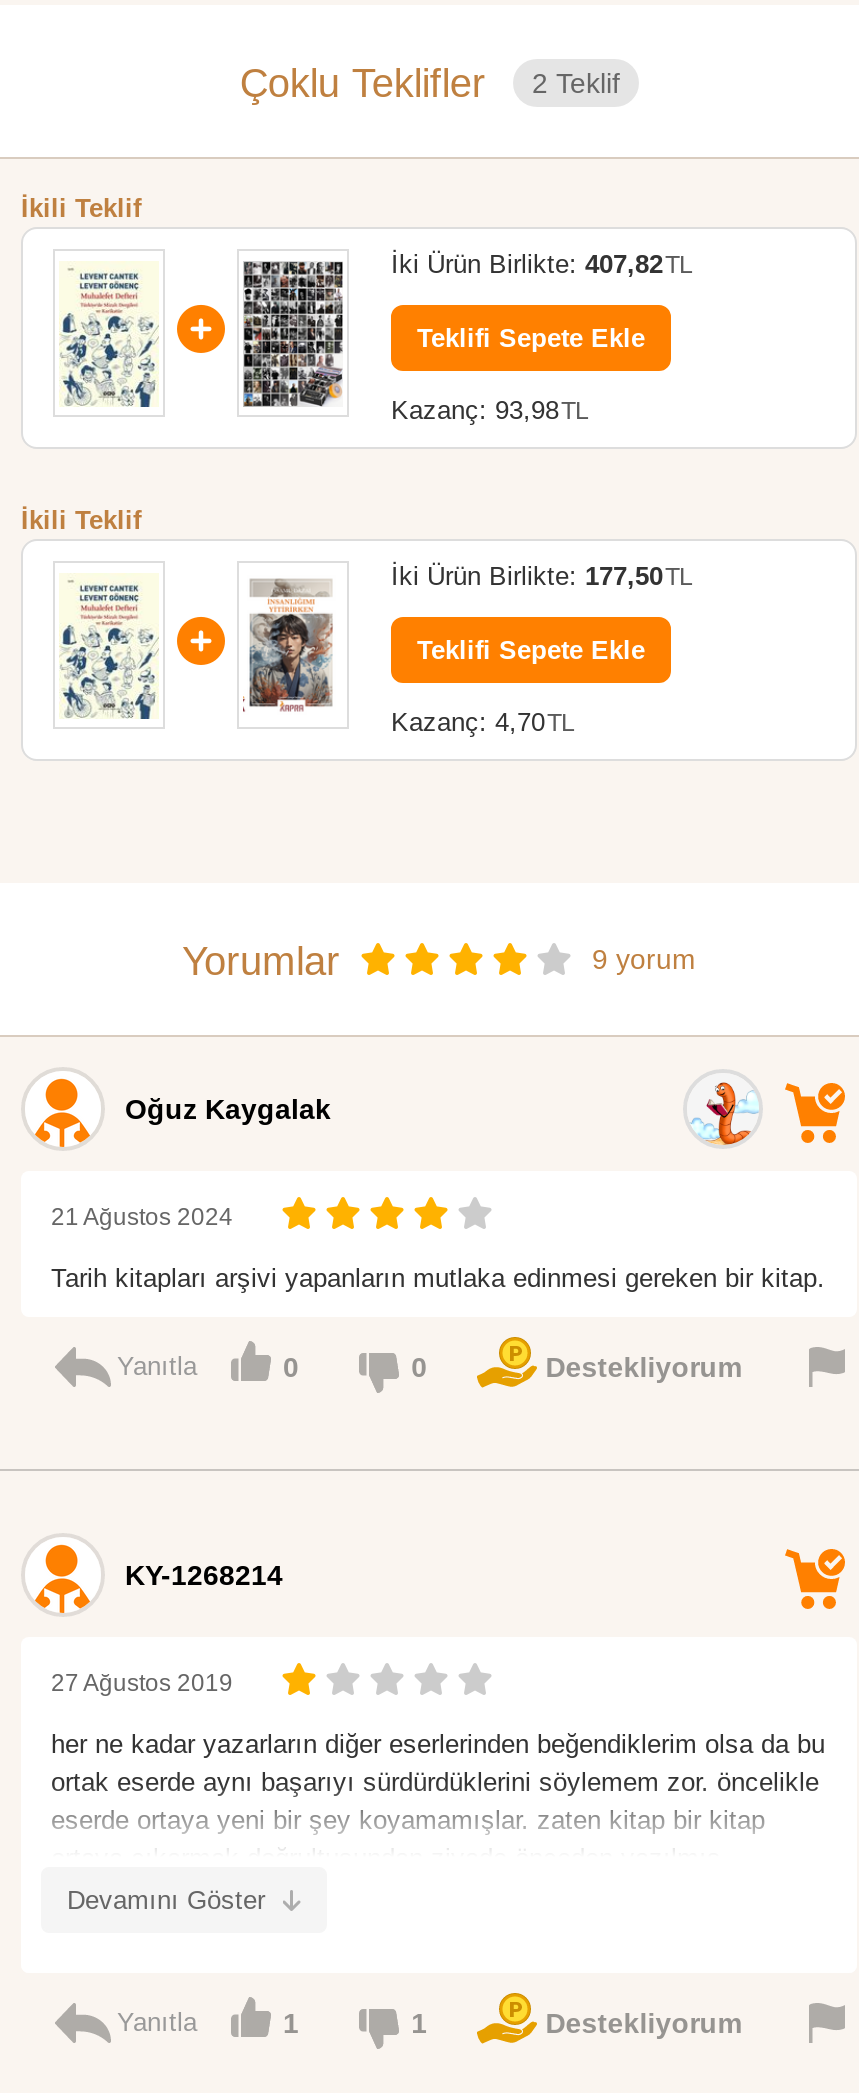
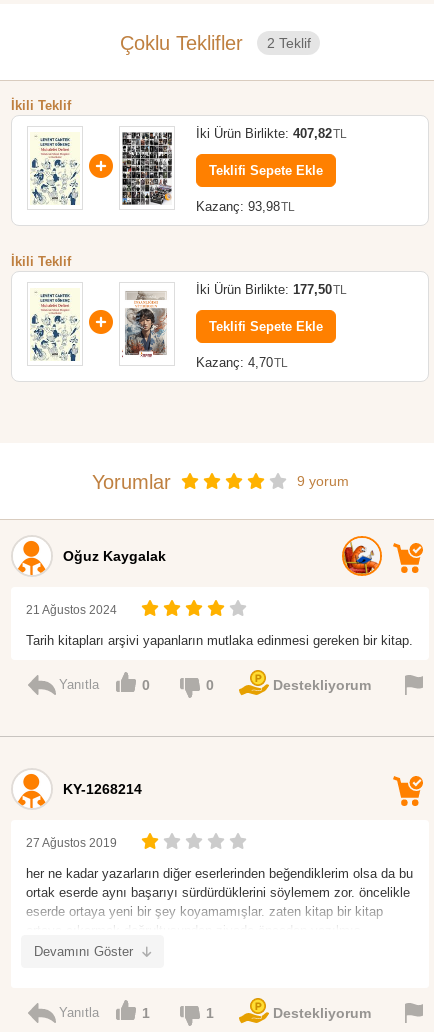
- [image]
+ [image]
